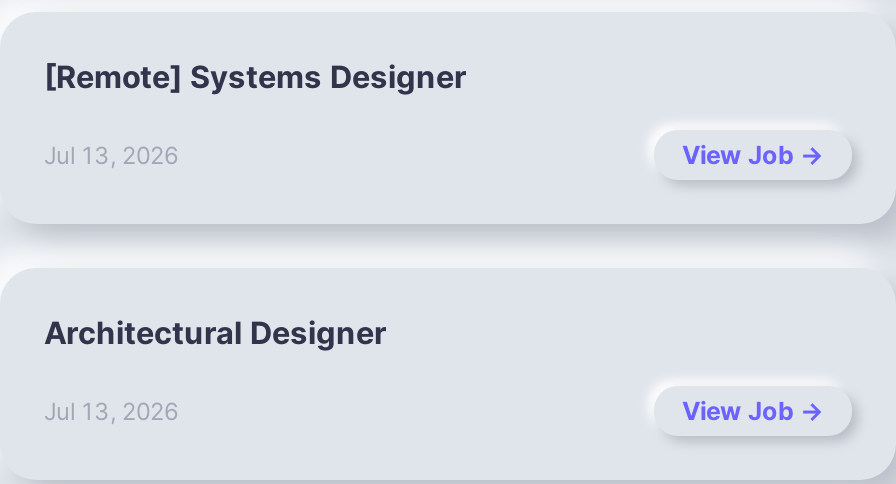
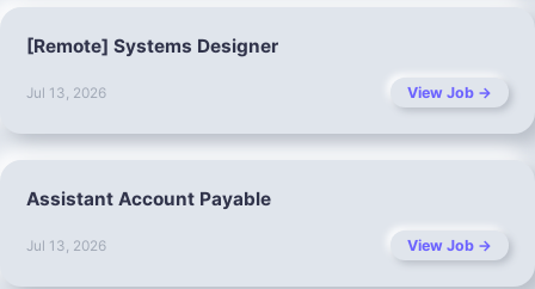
- Architectural Designer
+ Assistant Account Payable
